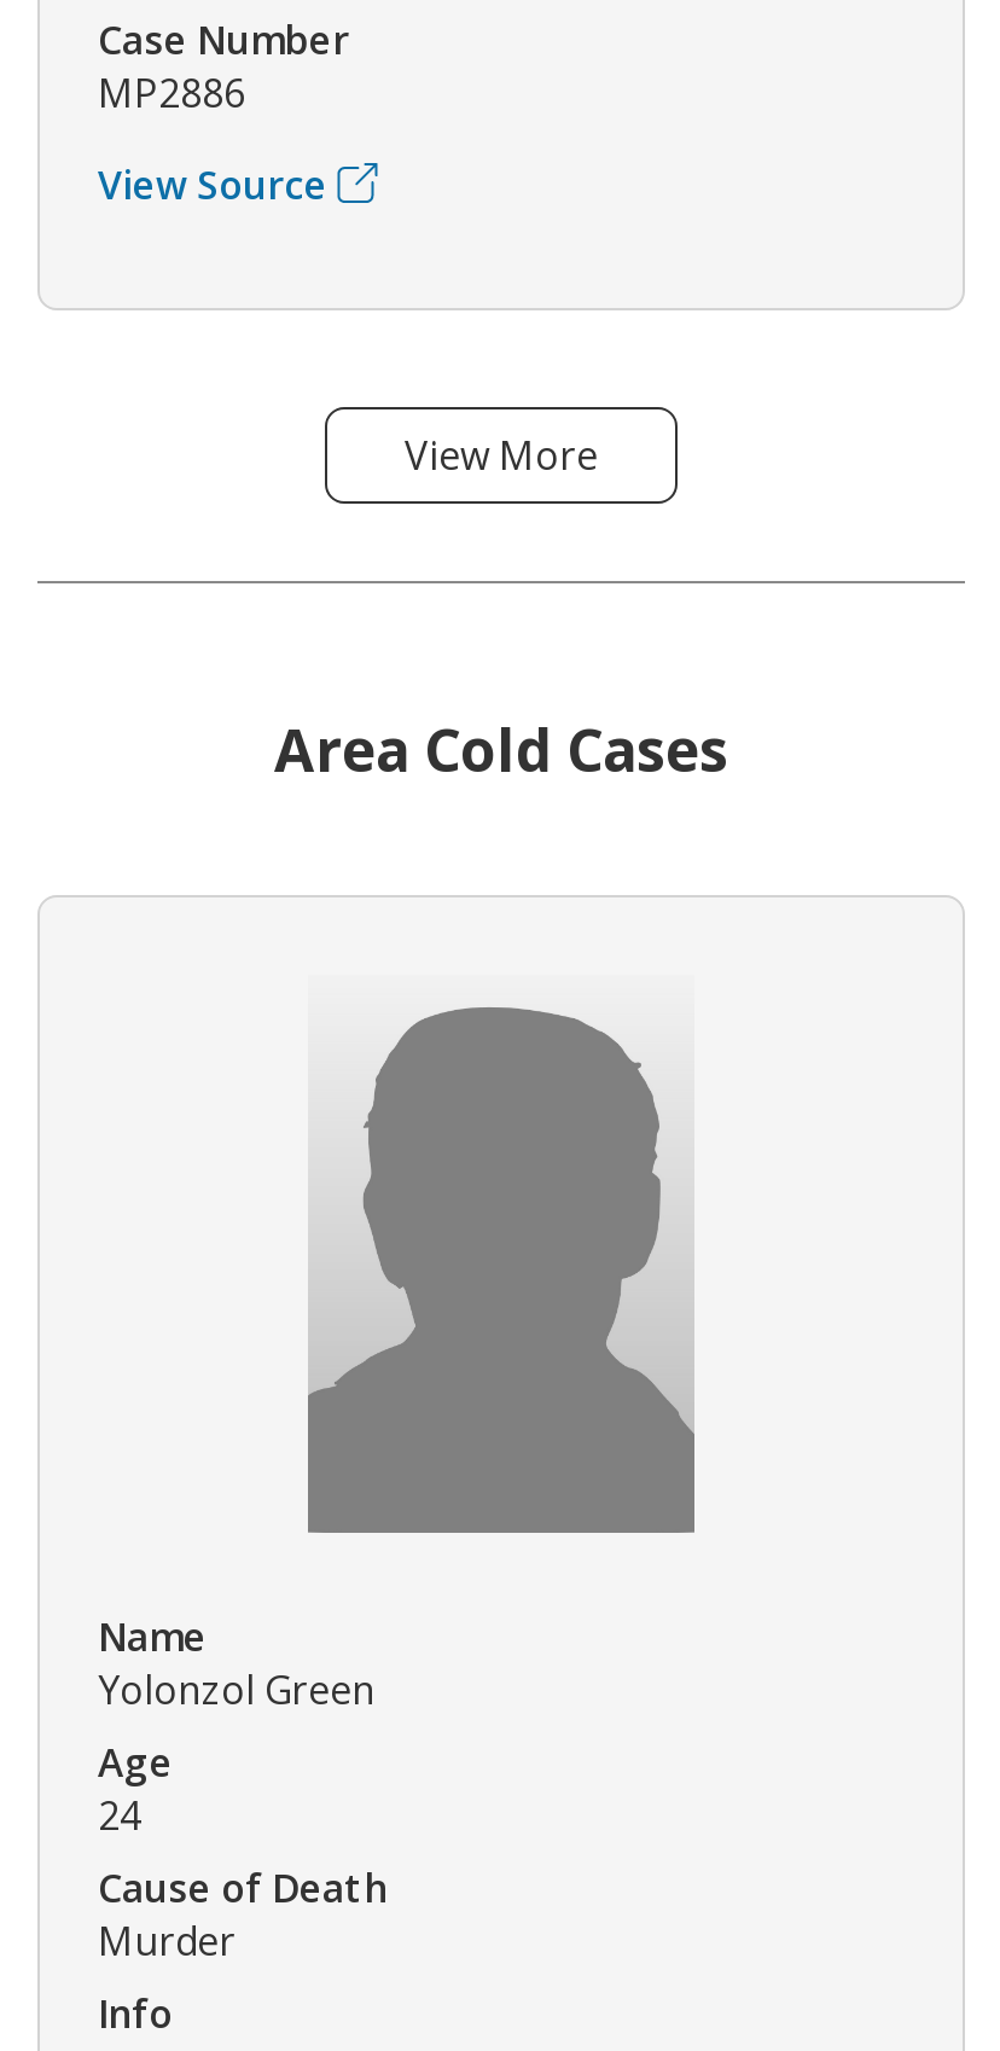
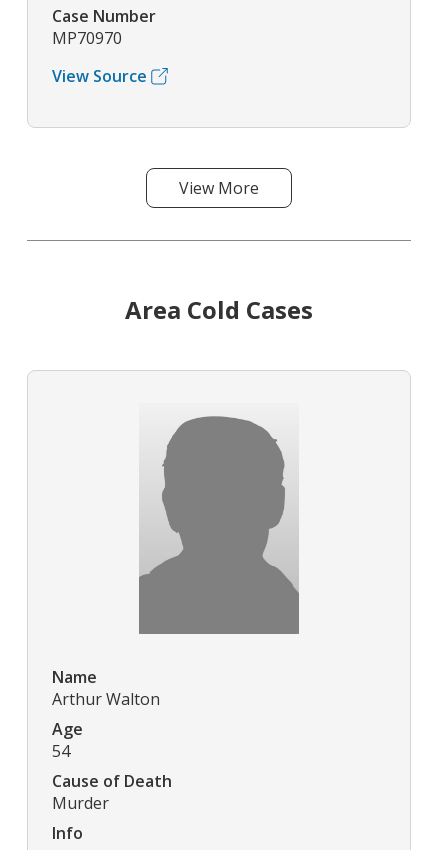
- MP2886
+ MP70970

- Yolonzol Green
+ Arthur Walton

- 24
+ 54
